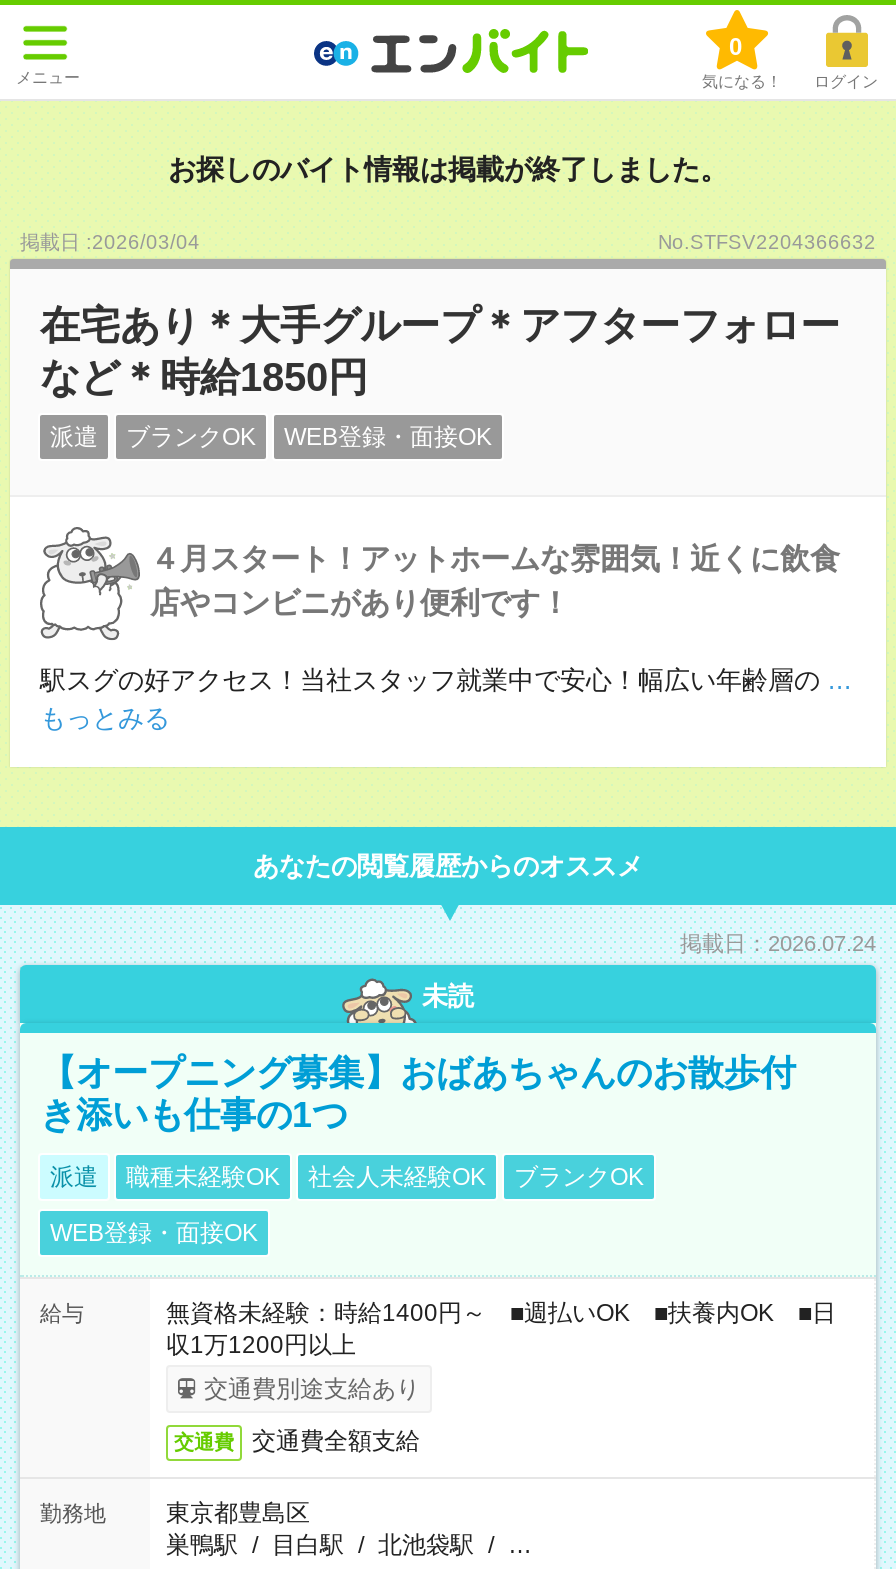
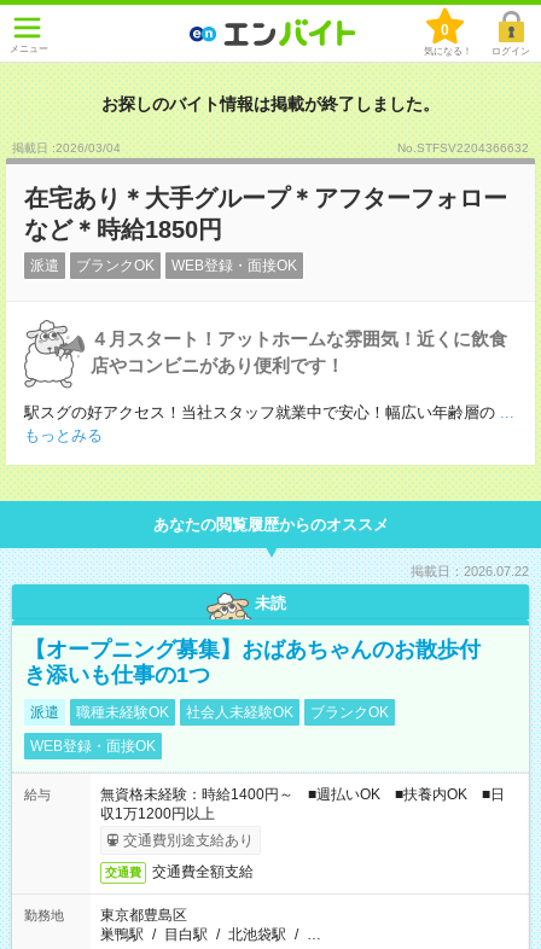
- 掲載日：2026.07.24
+ 掲載日：2026.07.22
